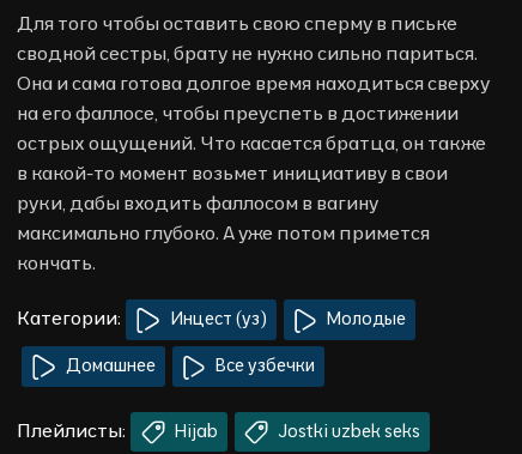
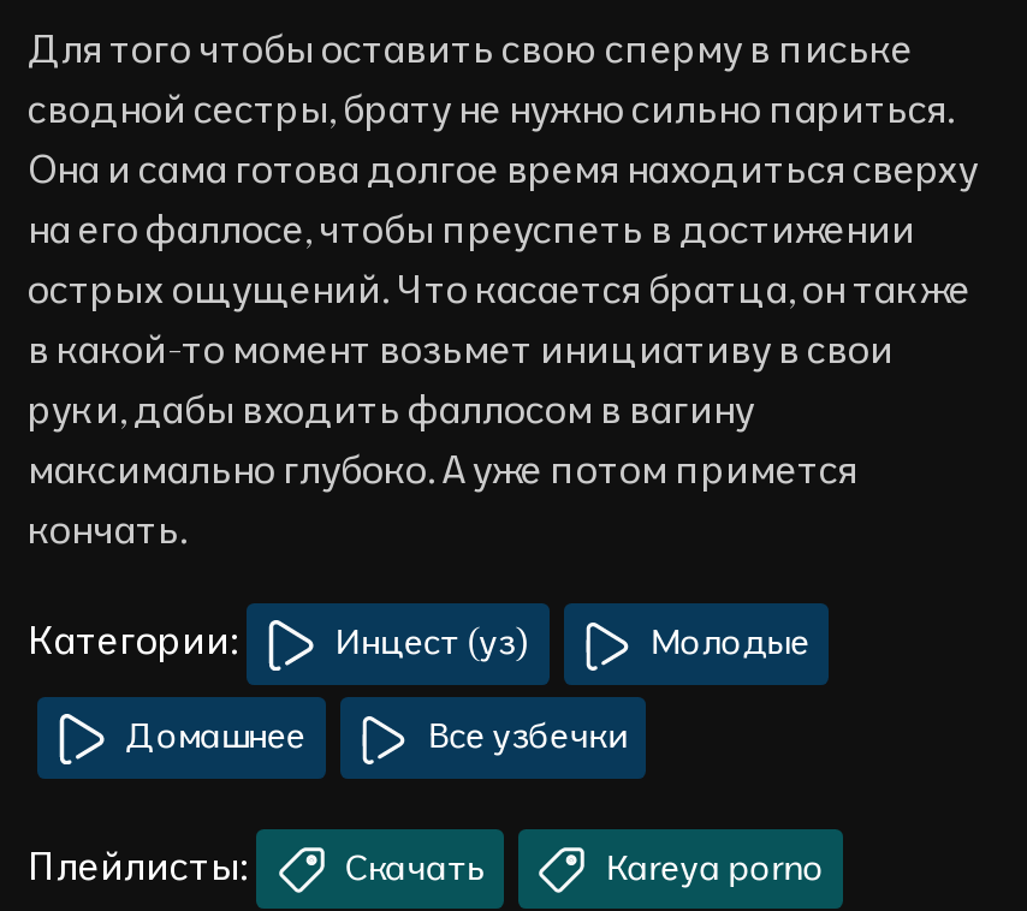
- Hijab
- Jostki uzbek seks
+ Скачать
+ Kareya porno
